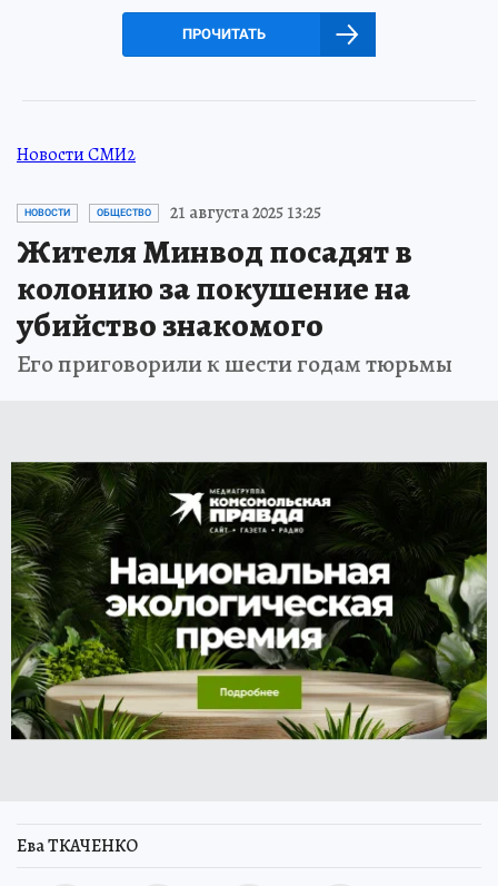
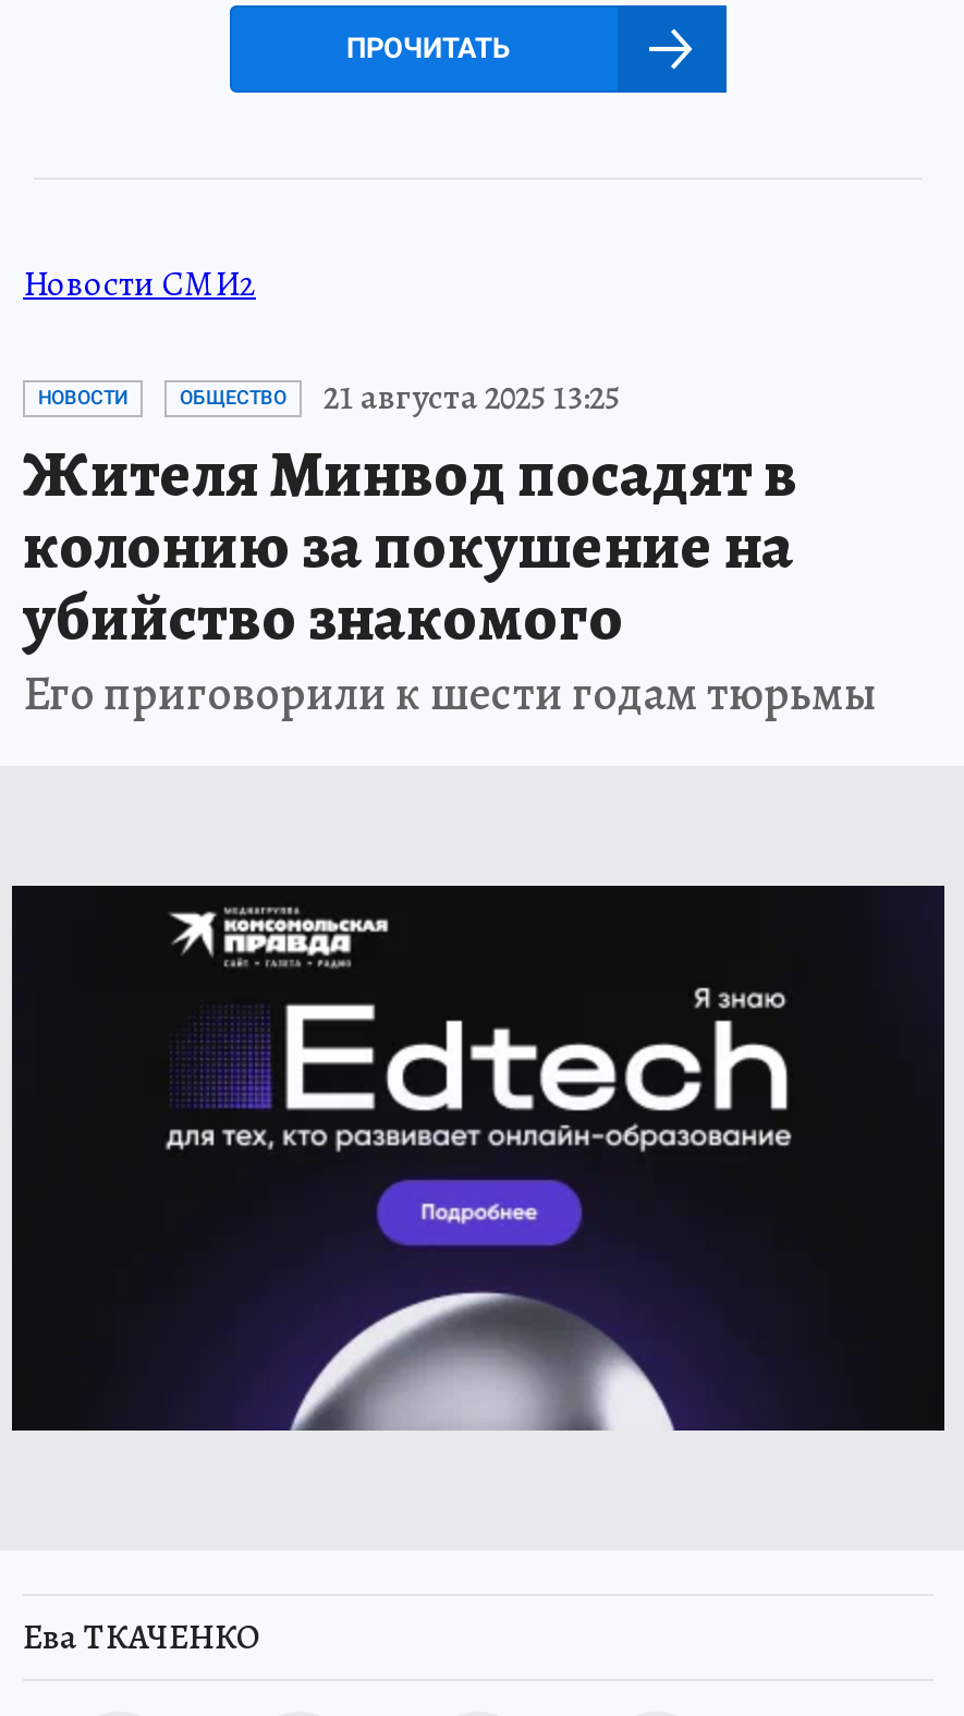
- [image]
+ [image]
